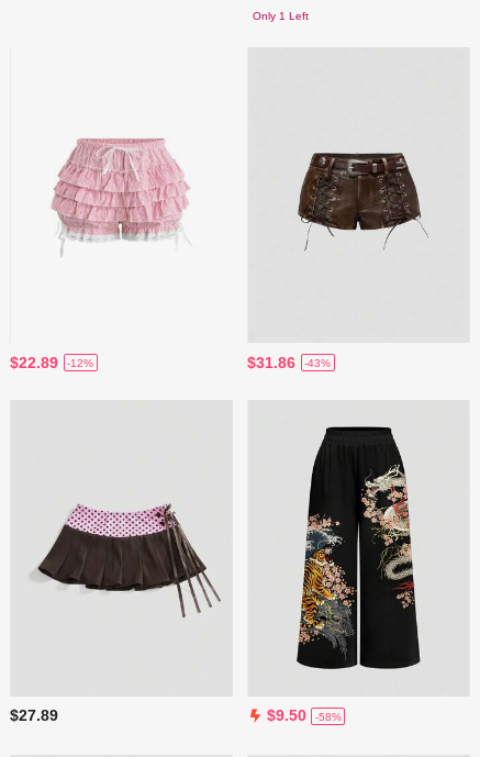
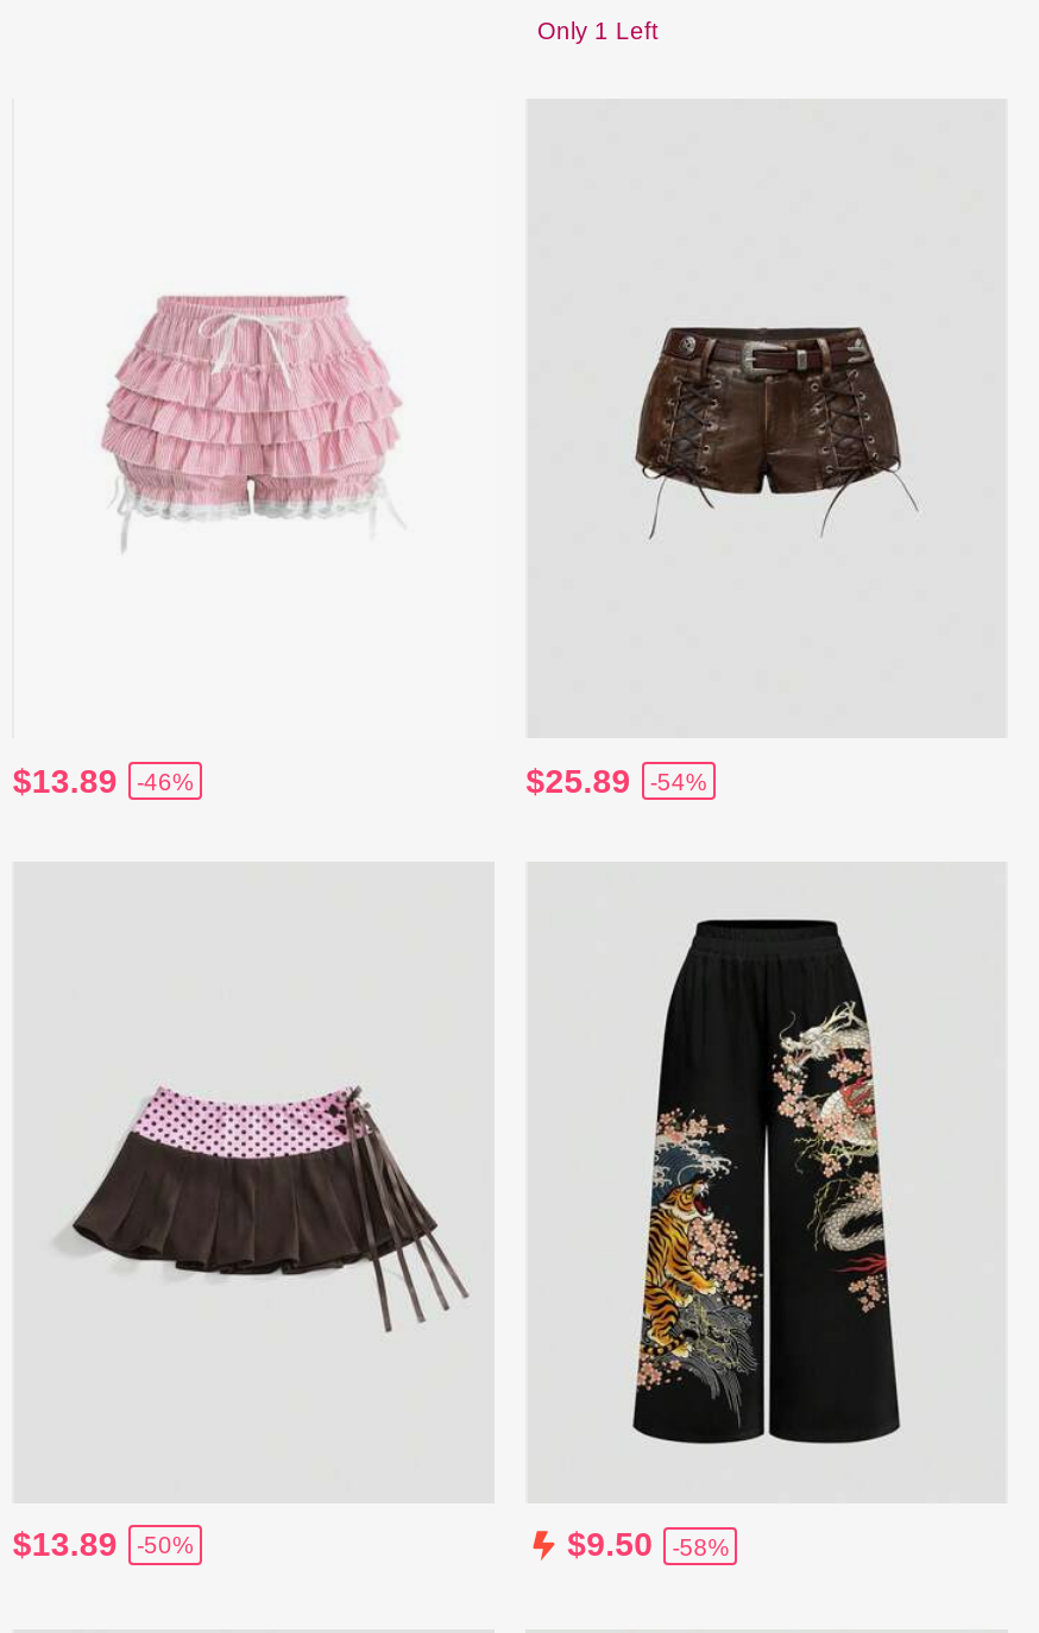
- $22.89
- -12%
- $31.86
- -43%
+ $13.89
+ -46%
+ $25.89
+ -54%

- $27.89
+ $13.89
+ -50%
